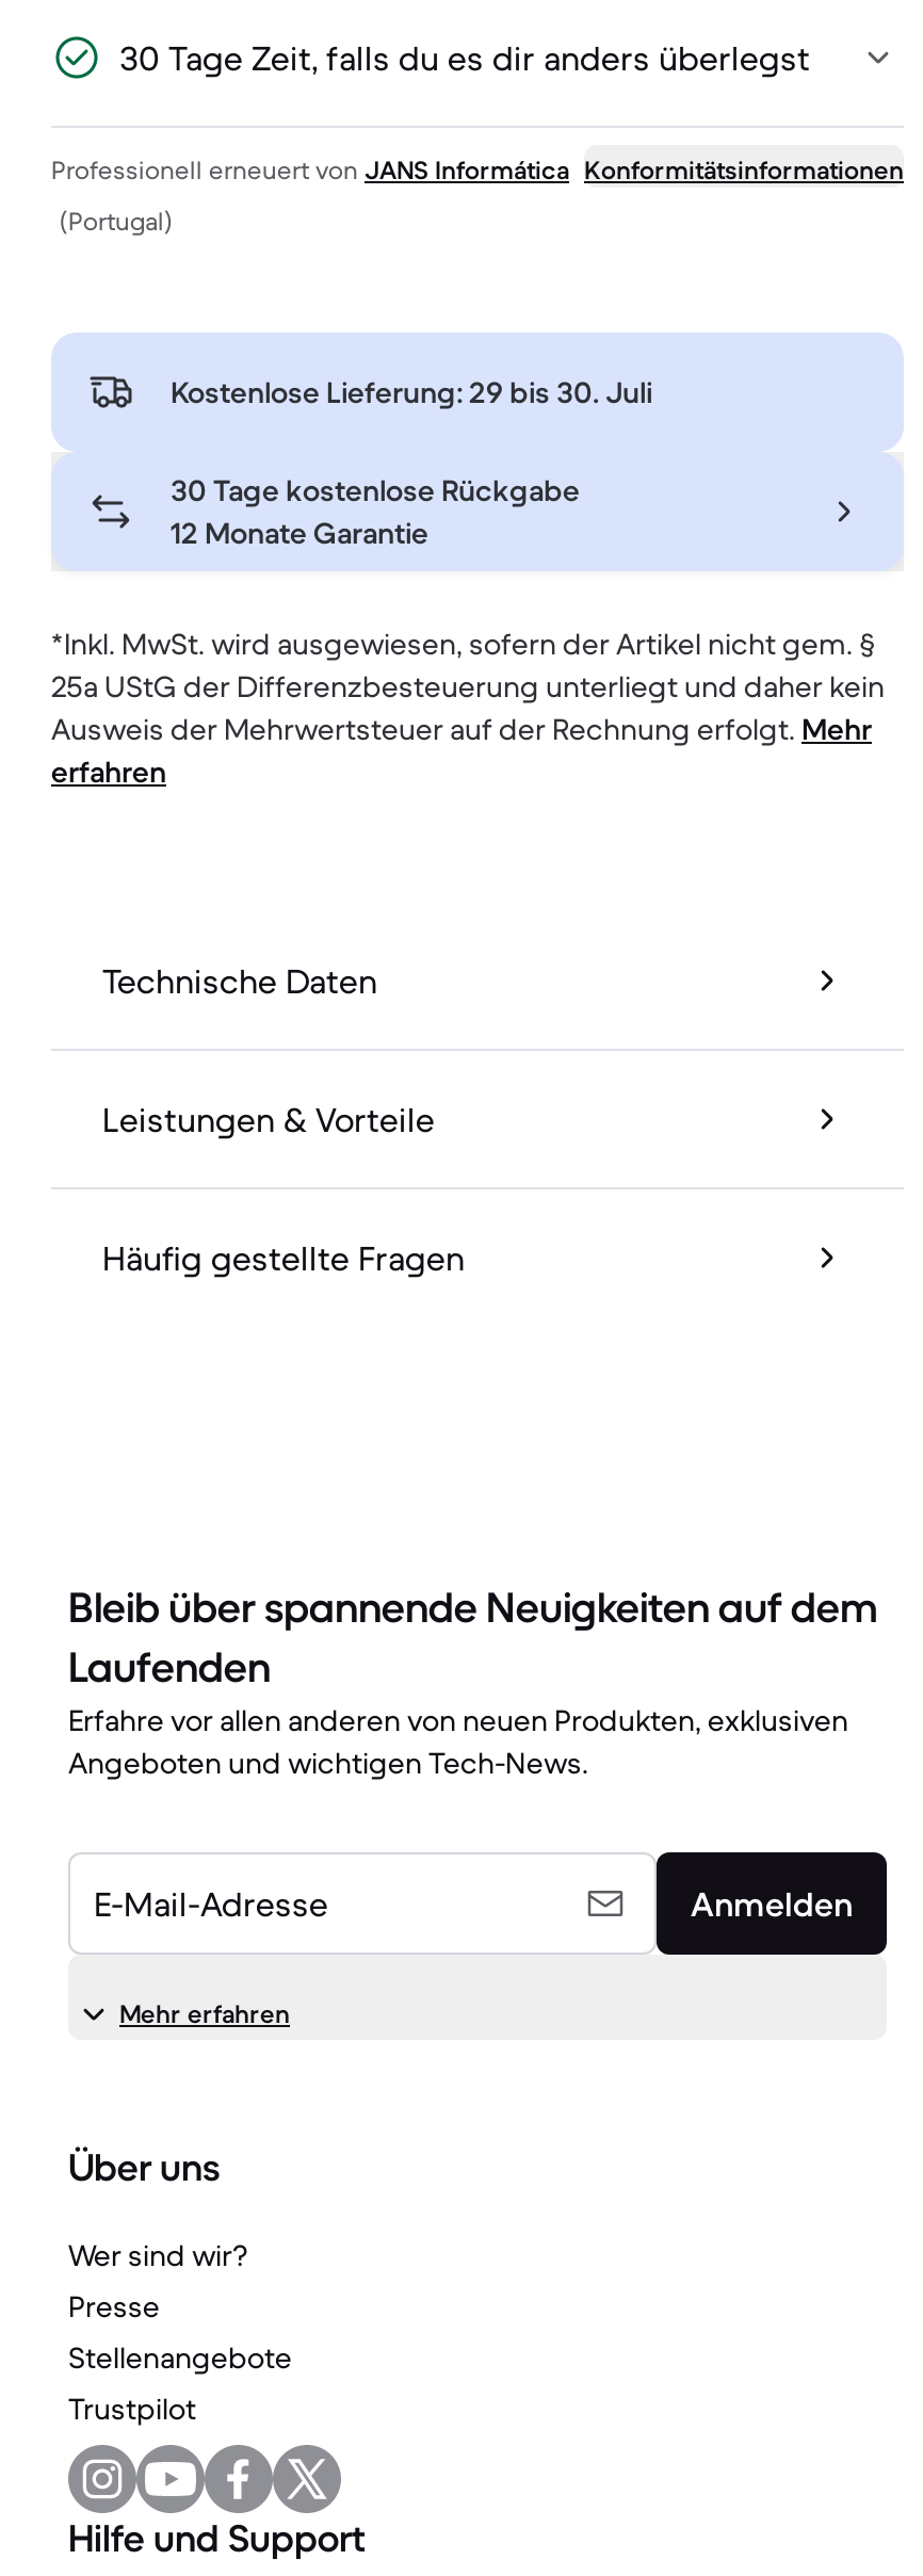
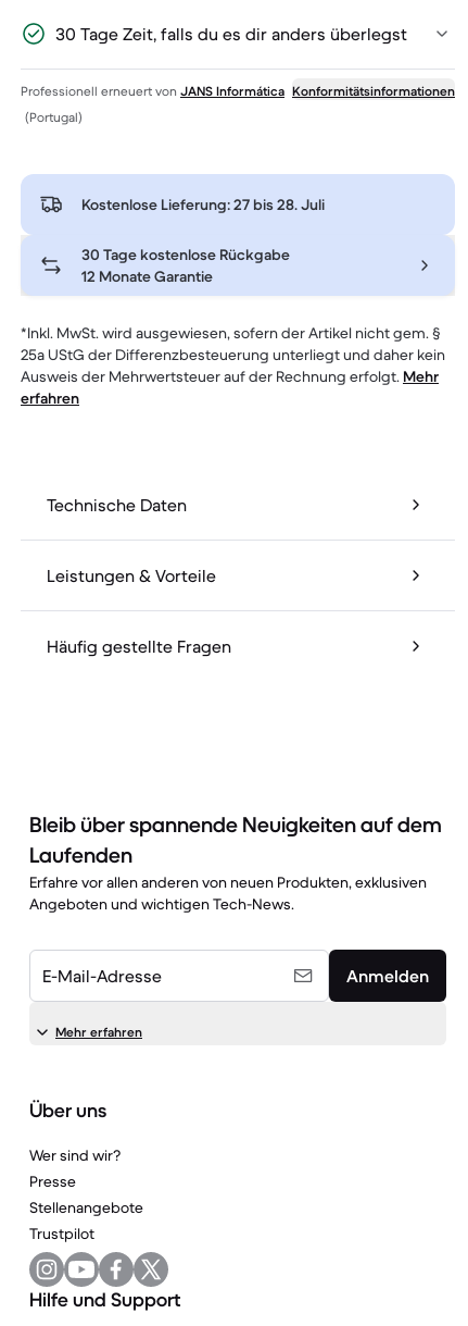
- Kostenlose Lieferung: 29 bis 30. Juli
+ Kostenlose Lieferung: 27 bis 28. Juli
